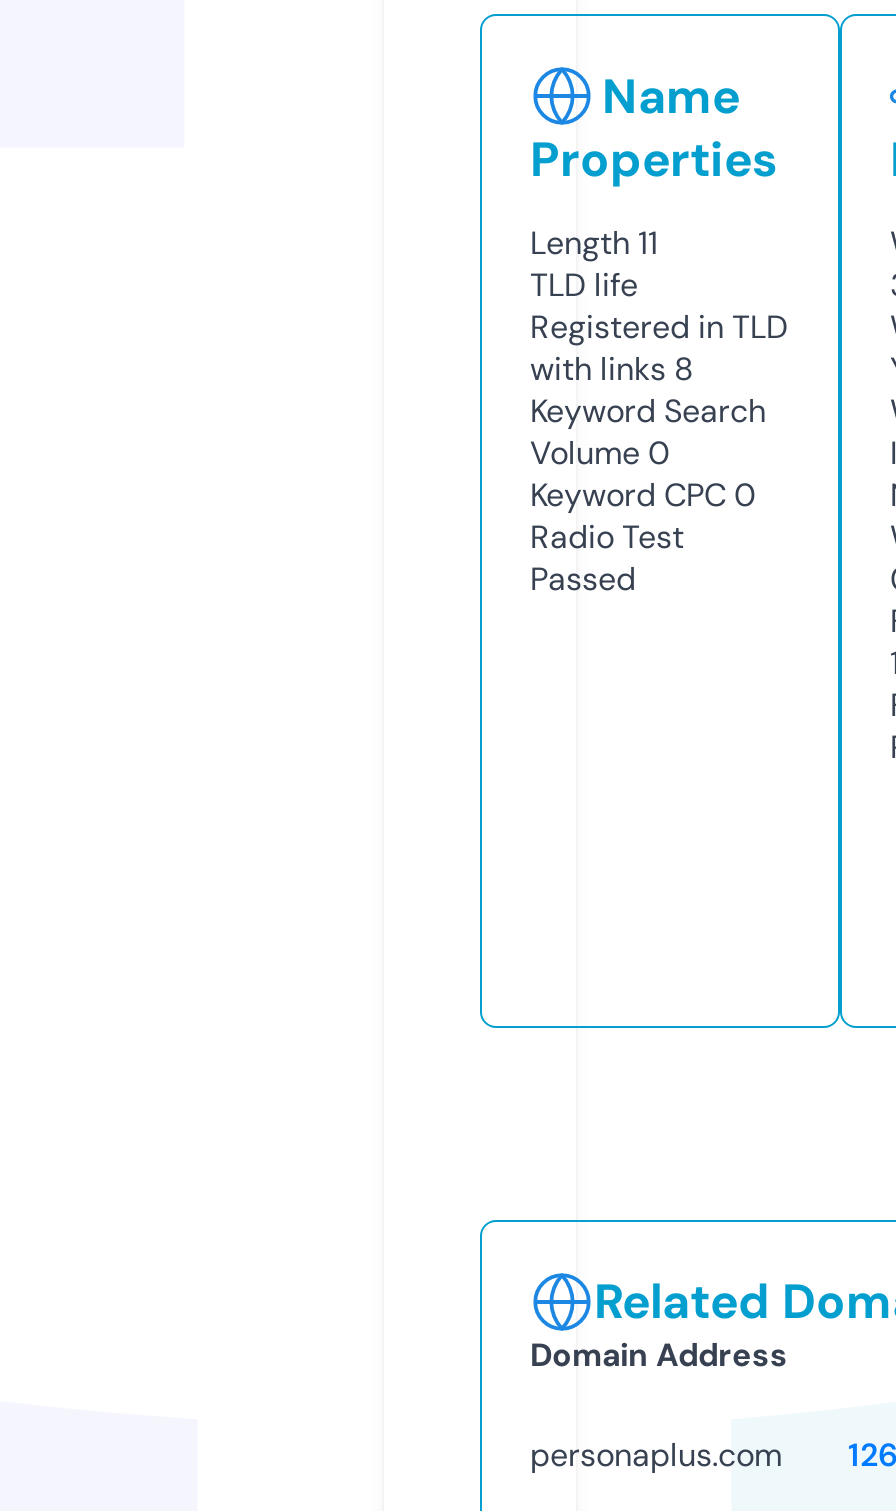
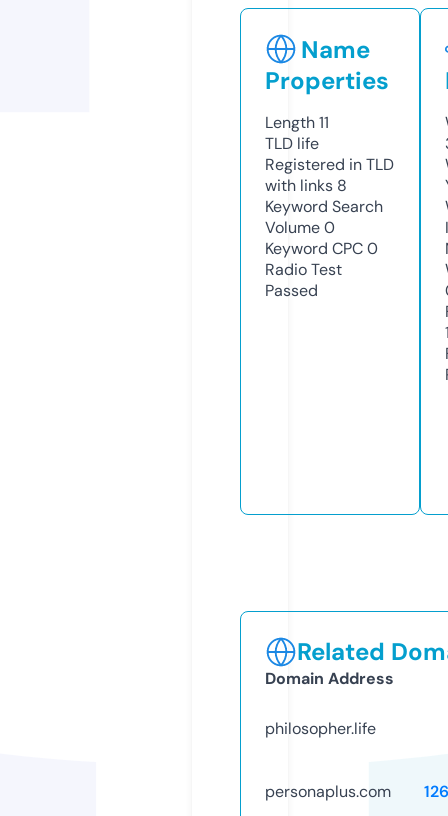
+ philosopher.life
